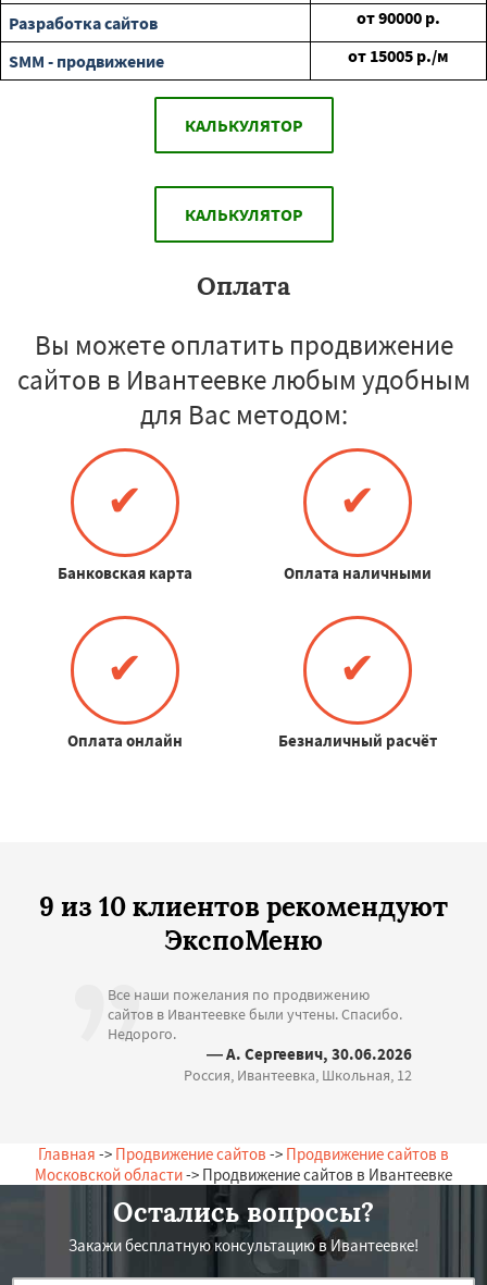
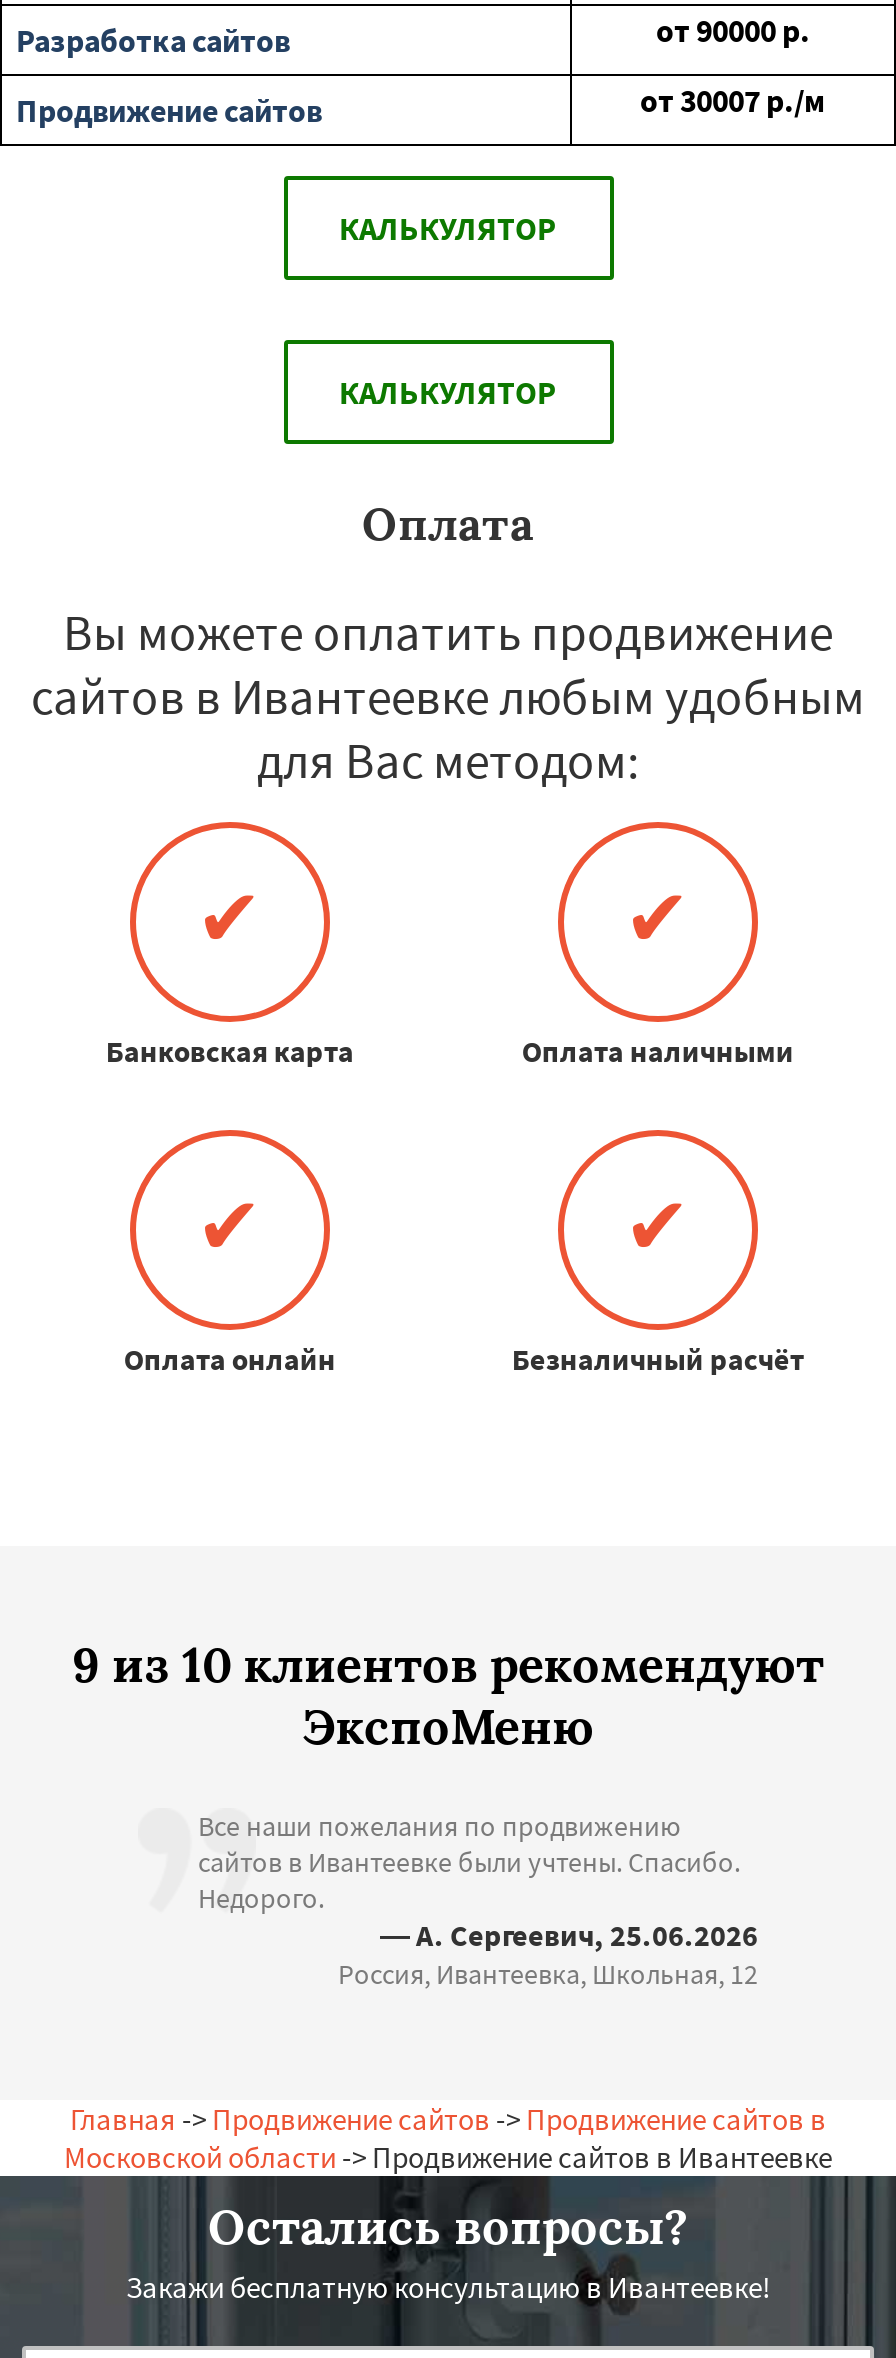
- SMM - продвижение
- от 15005 р./м
+ Продвижение сайтов
+ от 30007 р./м

- — А. Сергеевич, 30.06.2026
+ — А. Сергеевич, 25.06.2026
